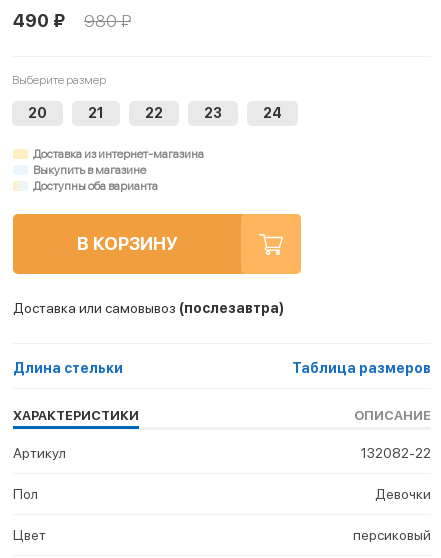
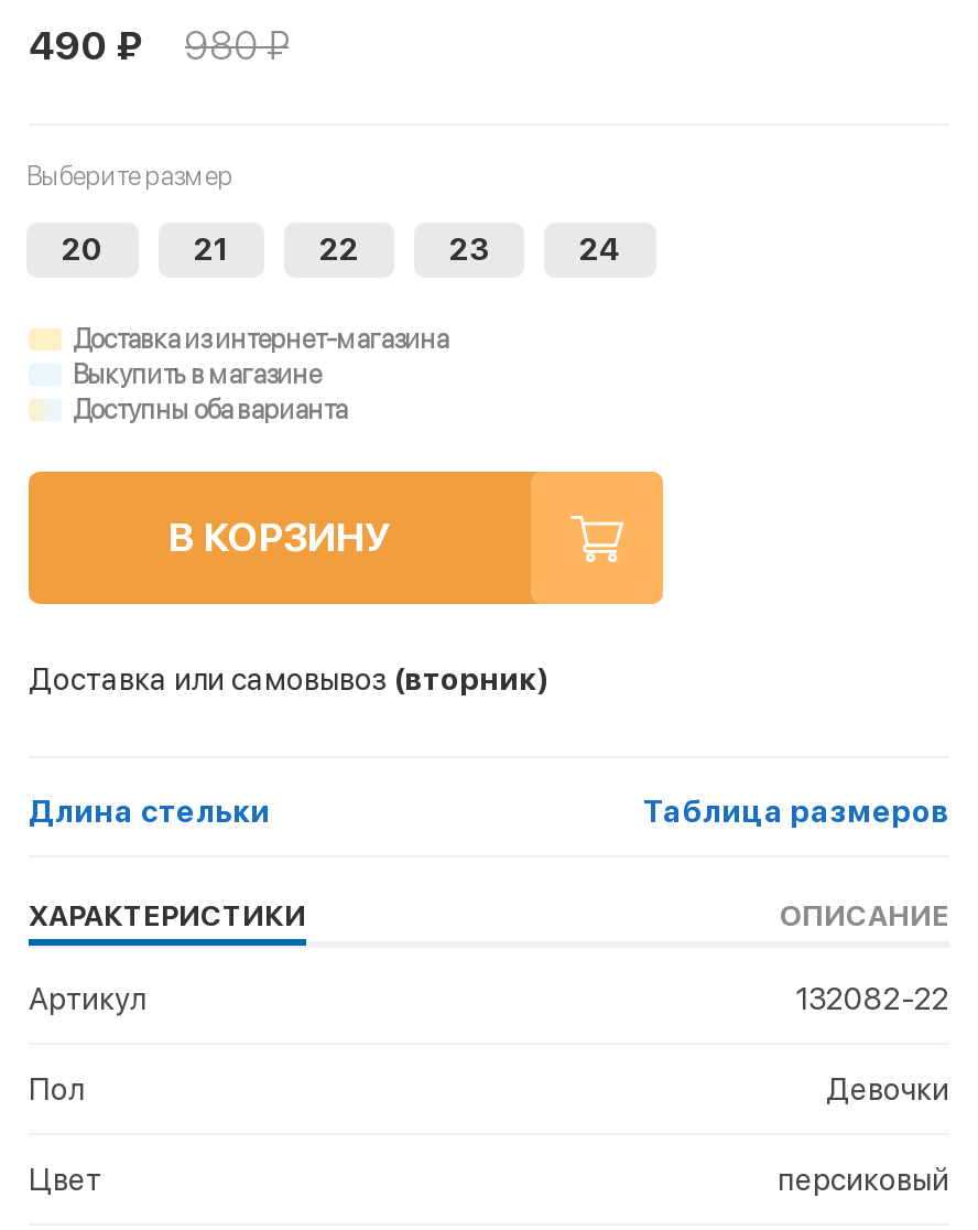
- Доставка или самовывоз (послезавтра)
+ Доставка или самовывоз (вторник)
